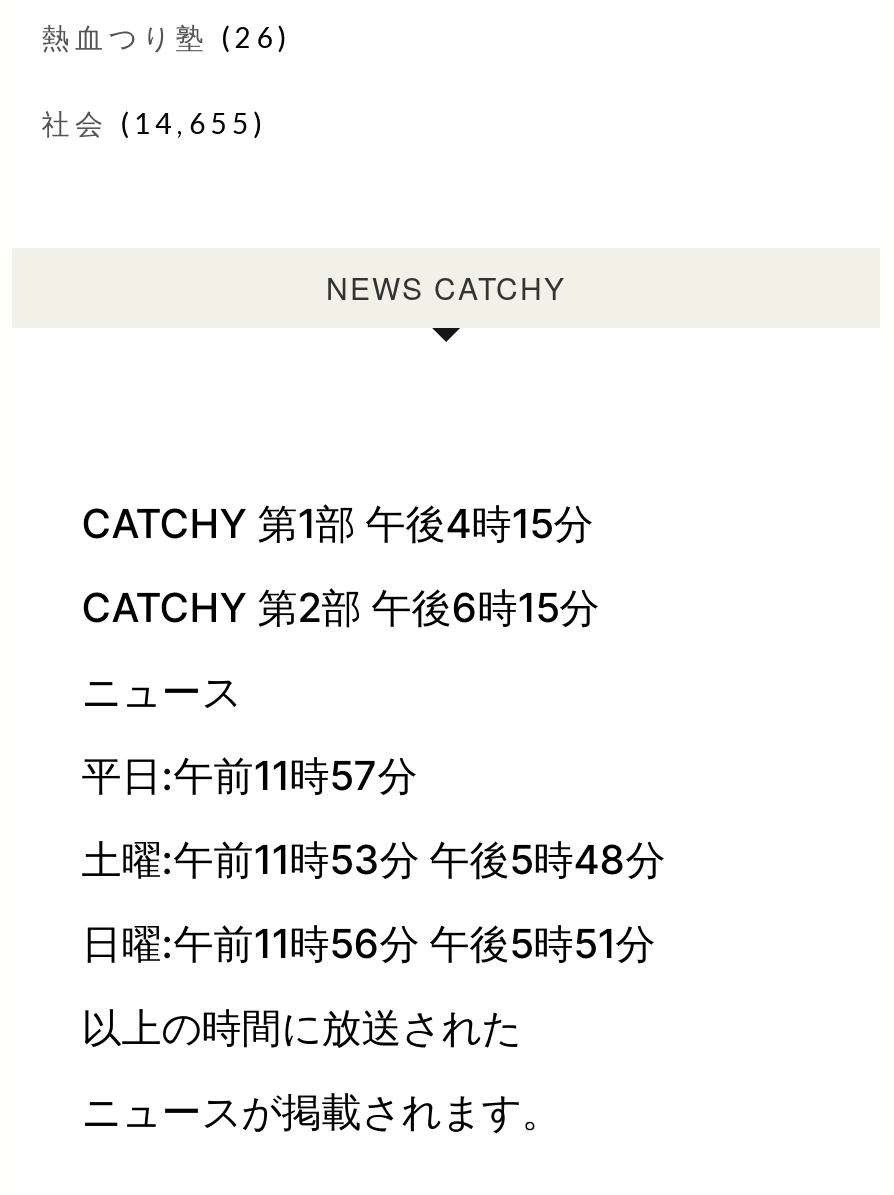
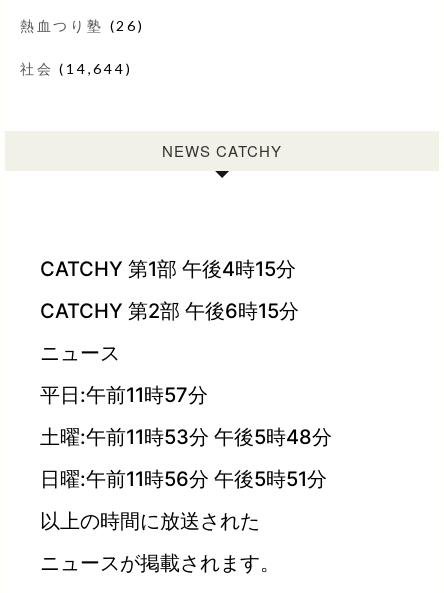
- 社会(14,655)
+ 社会(14,644)
